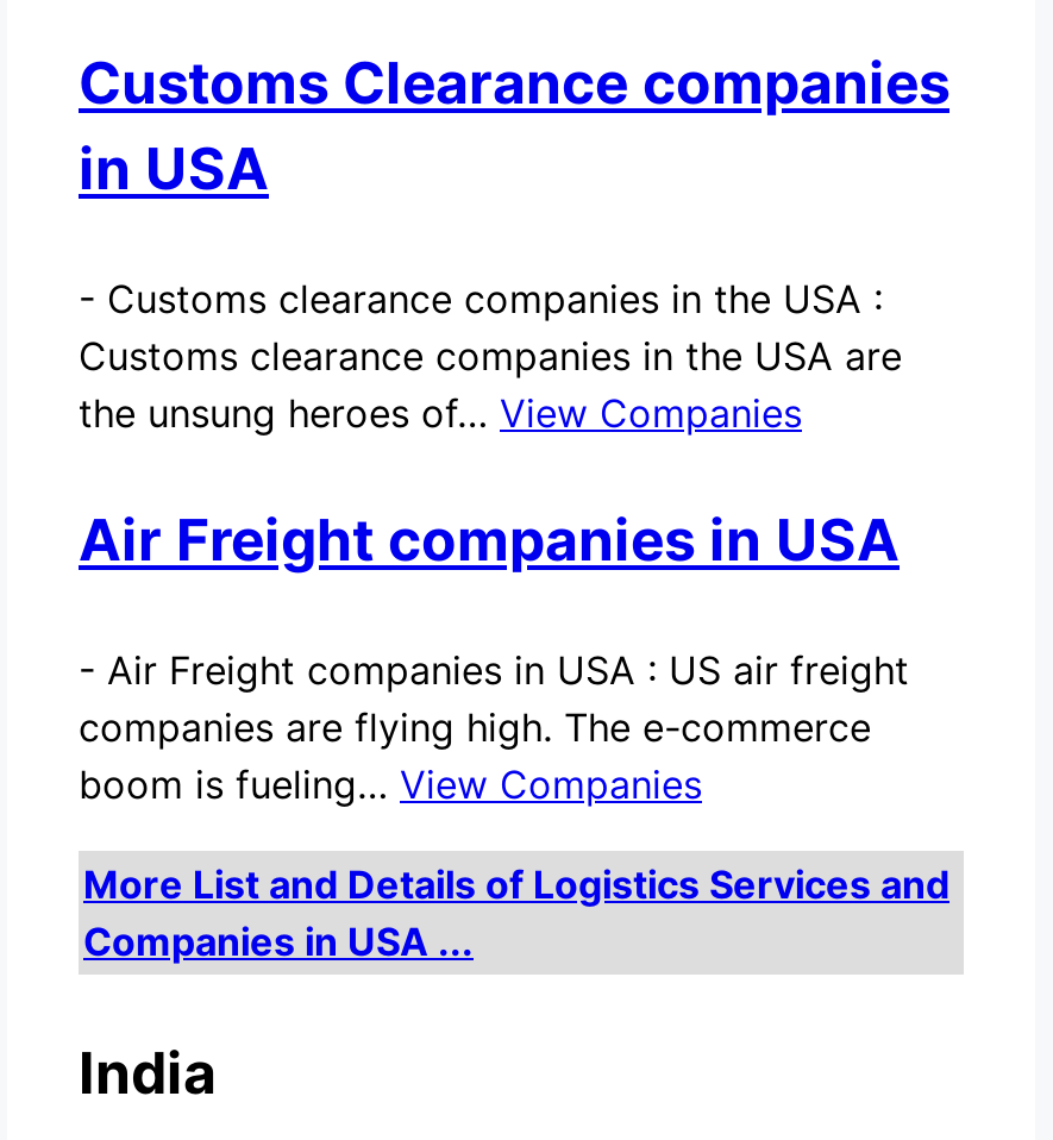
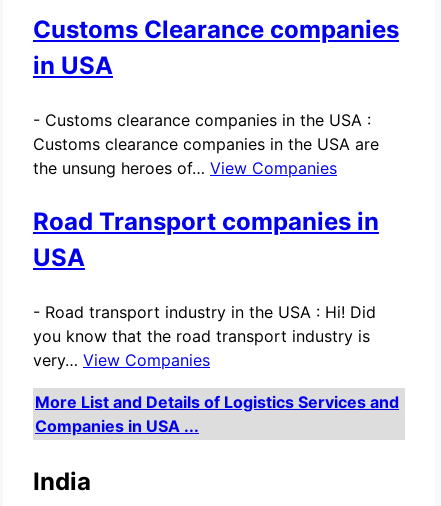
- Air Freight companies in USA
+ Road Transport companies in
+ USA

- - Air Freight companies in USA : US air freight
- companies are flying high. The e-commerce
- boom is fueling… View Companies
+ - Road transport industry in the USA : Hi! Did
+ you know that the road transport industry is
+ very… View Companies
